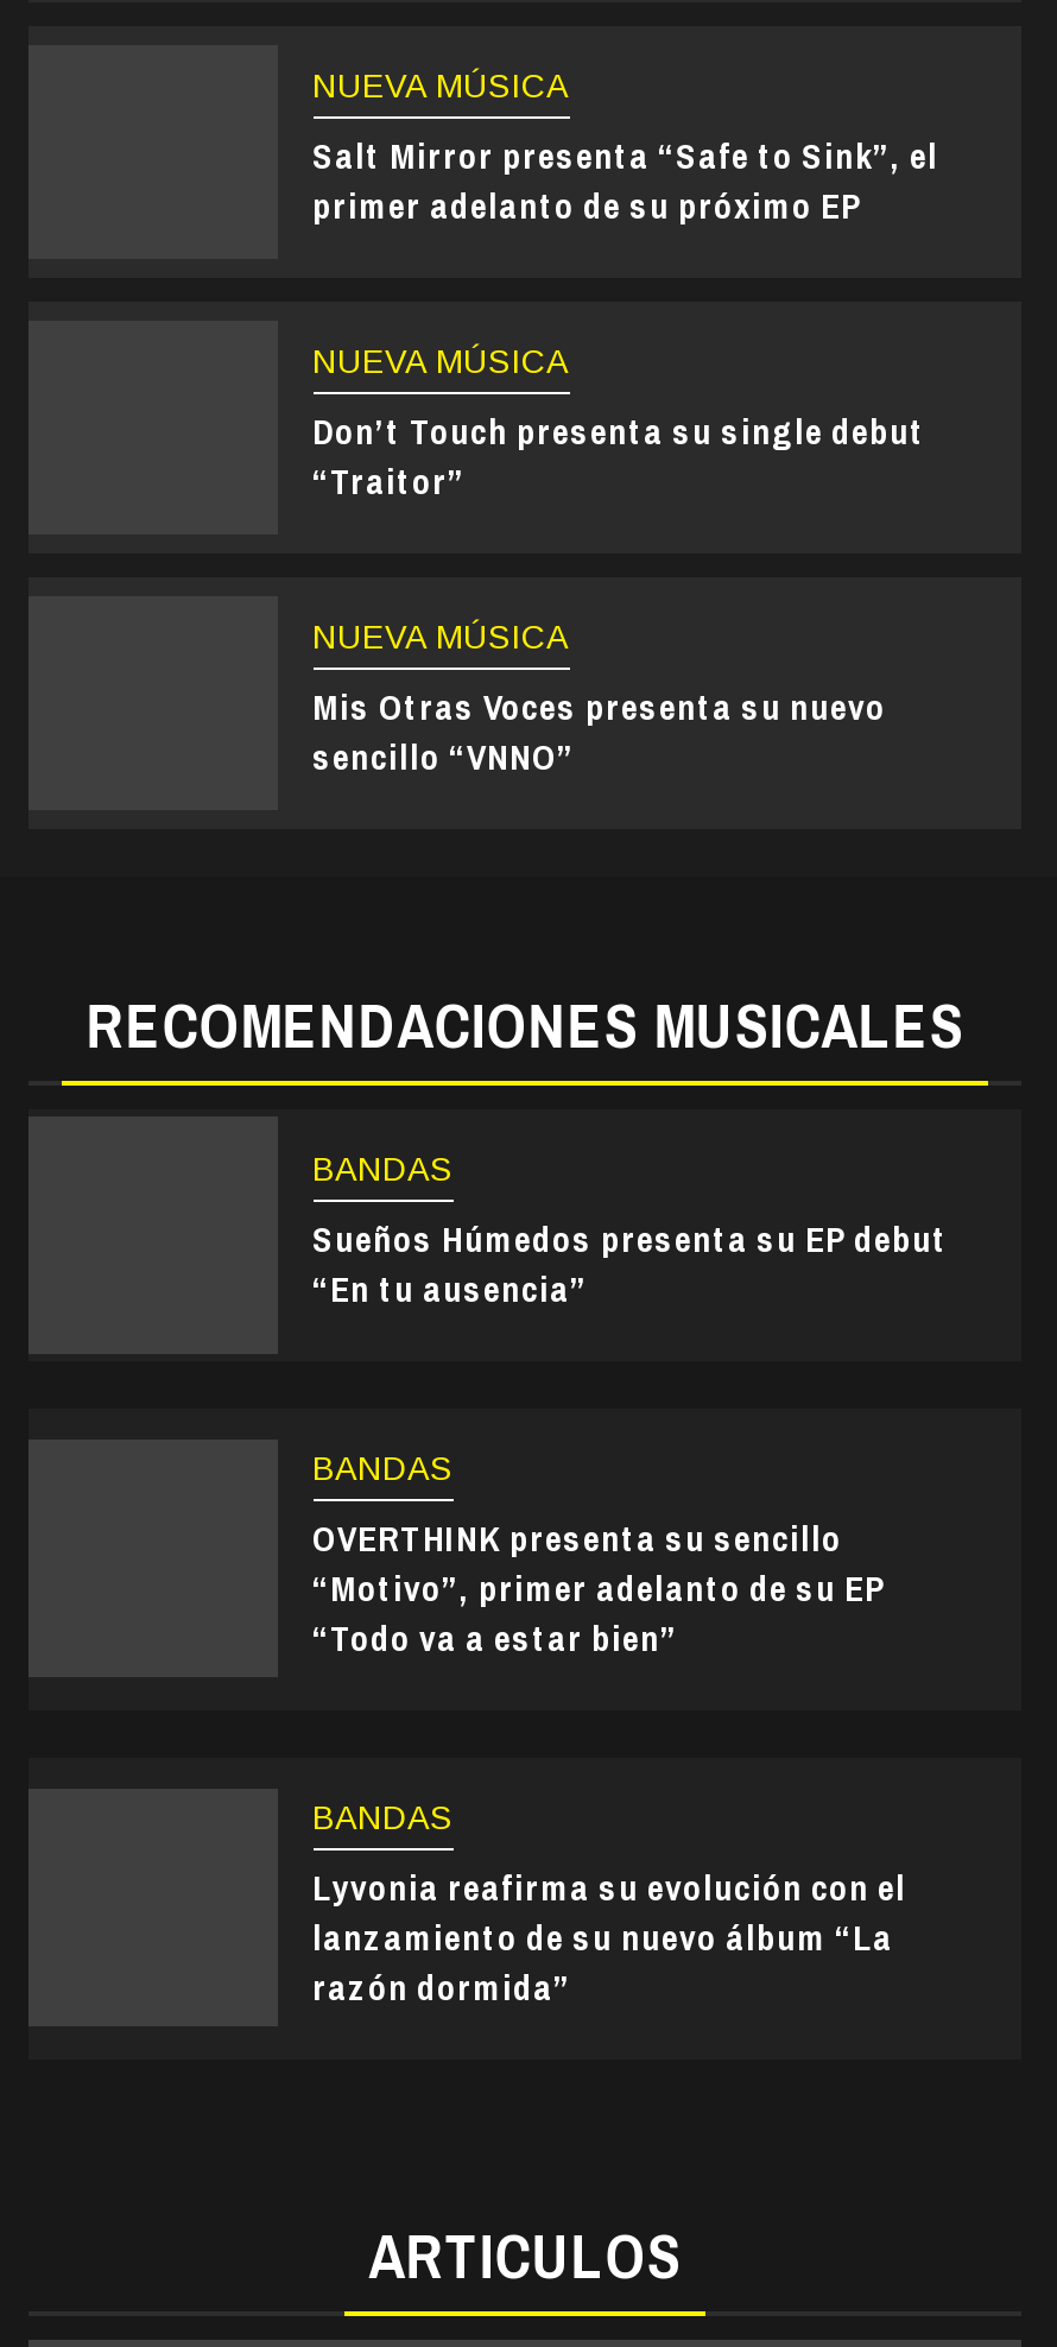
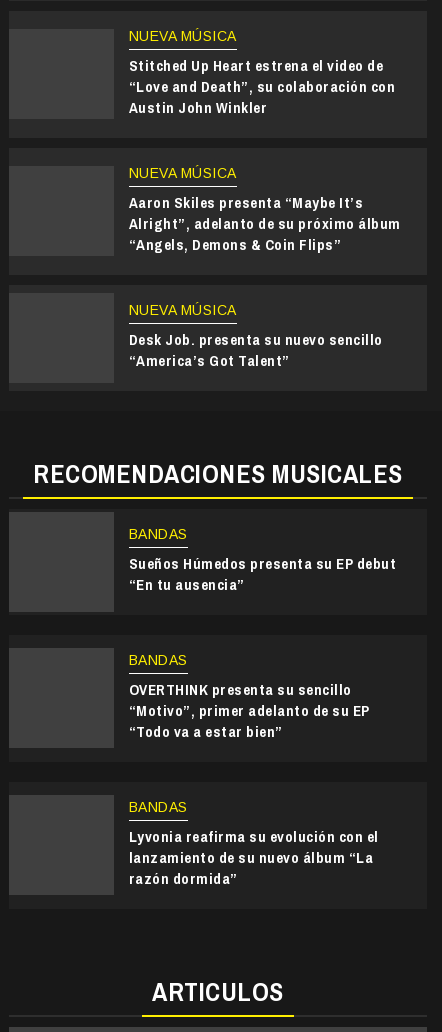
- Salt Mirror presenta “Safe to Sink”, el
- primer adelanto de su próximo EP
+ Stitched Up Heart estrena el video de
+ “Love and Death”, su colaboración con
+ Austin John Winkler

- Don’t Touch presenta su single debut
- “Traitor”
+ Aaron Skiles presenta “Maybe It’s
+ Alright”, adelanto de su próximo álbum
+ “Angels, Demons & Coin Flips”

- Mis Otras Voces presenta su nuevo
- sencillo “VNNO”
+ Desk Job. presenta su nuevo sencillo
+ “America’s Got Talent”
